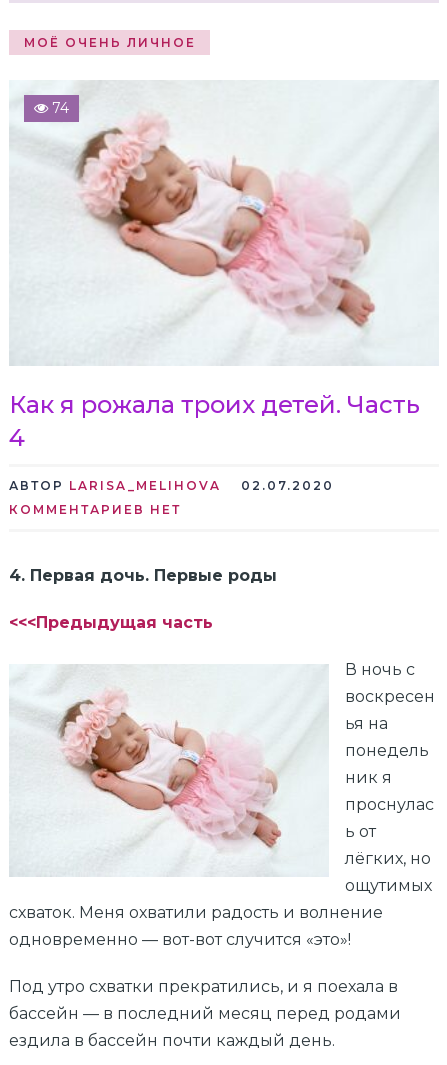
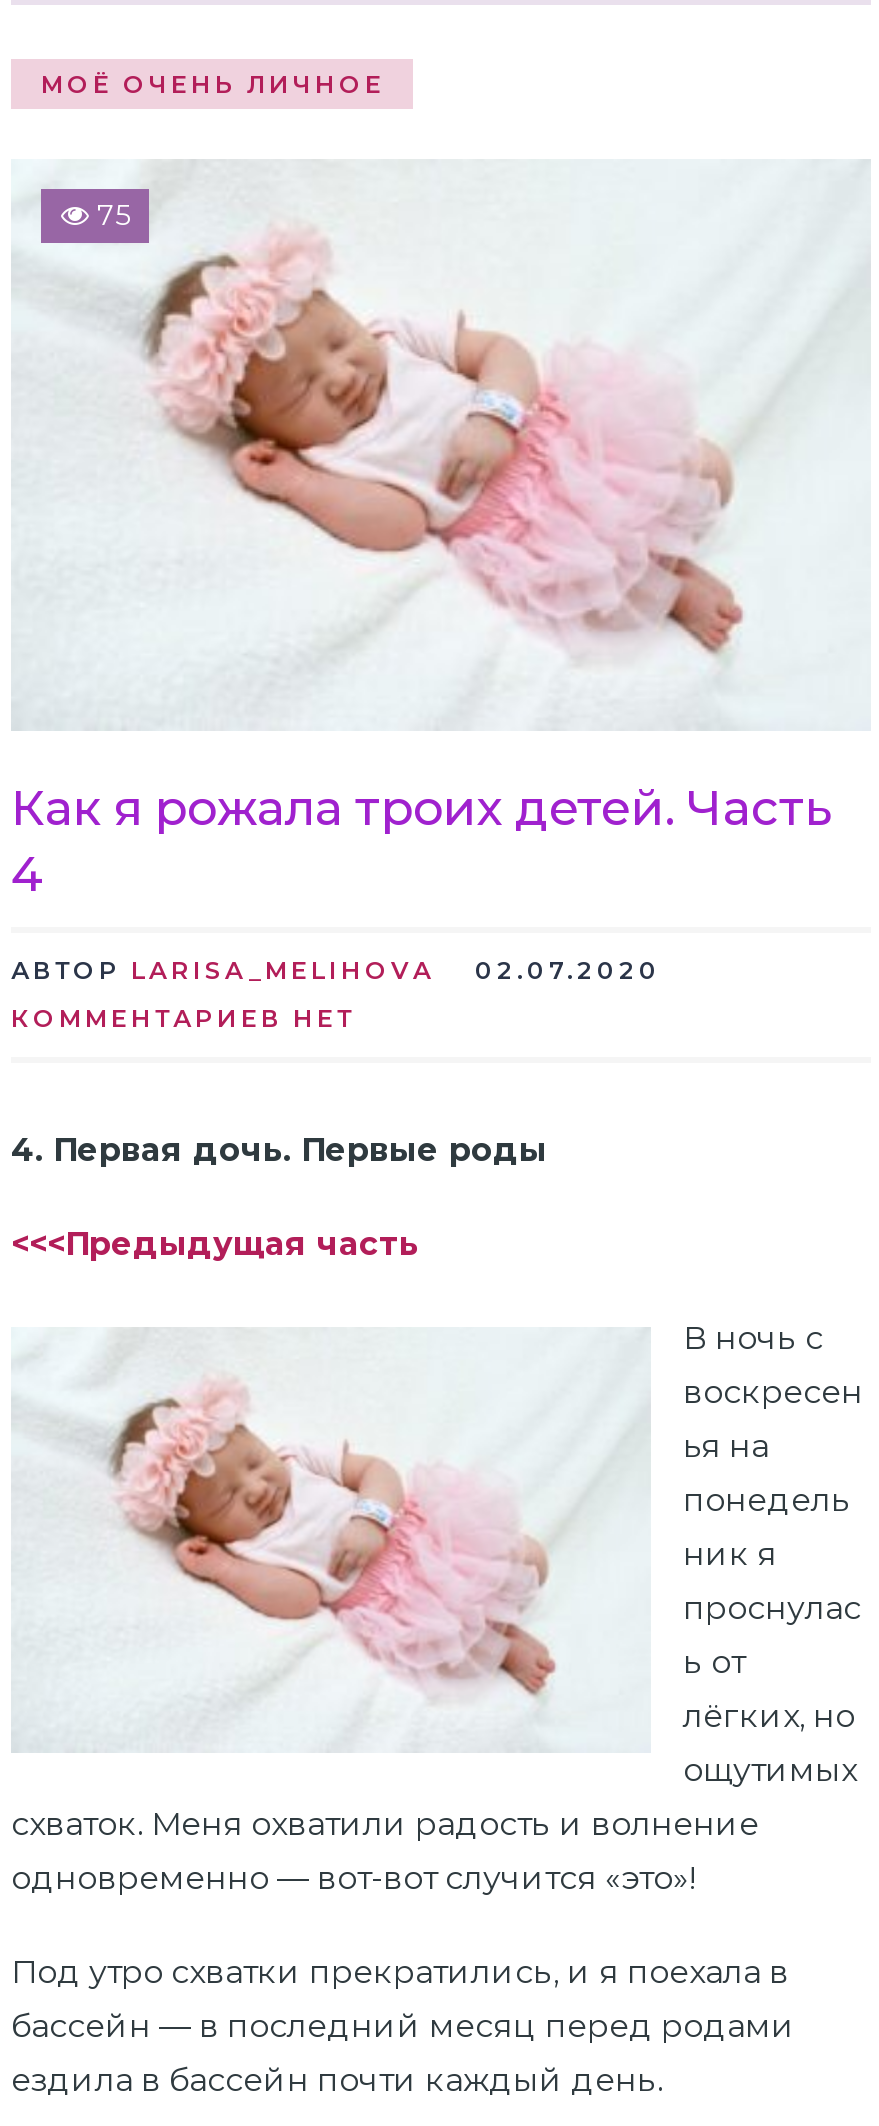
- 74
+ 75
